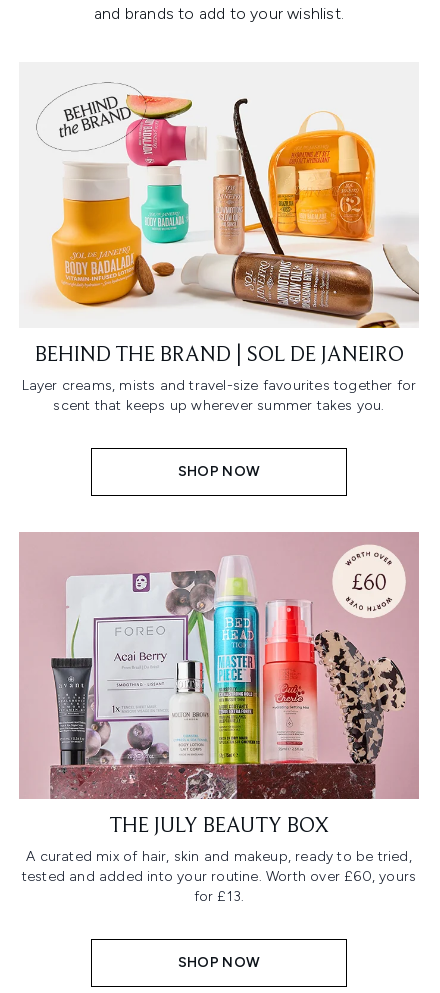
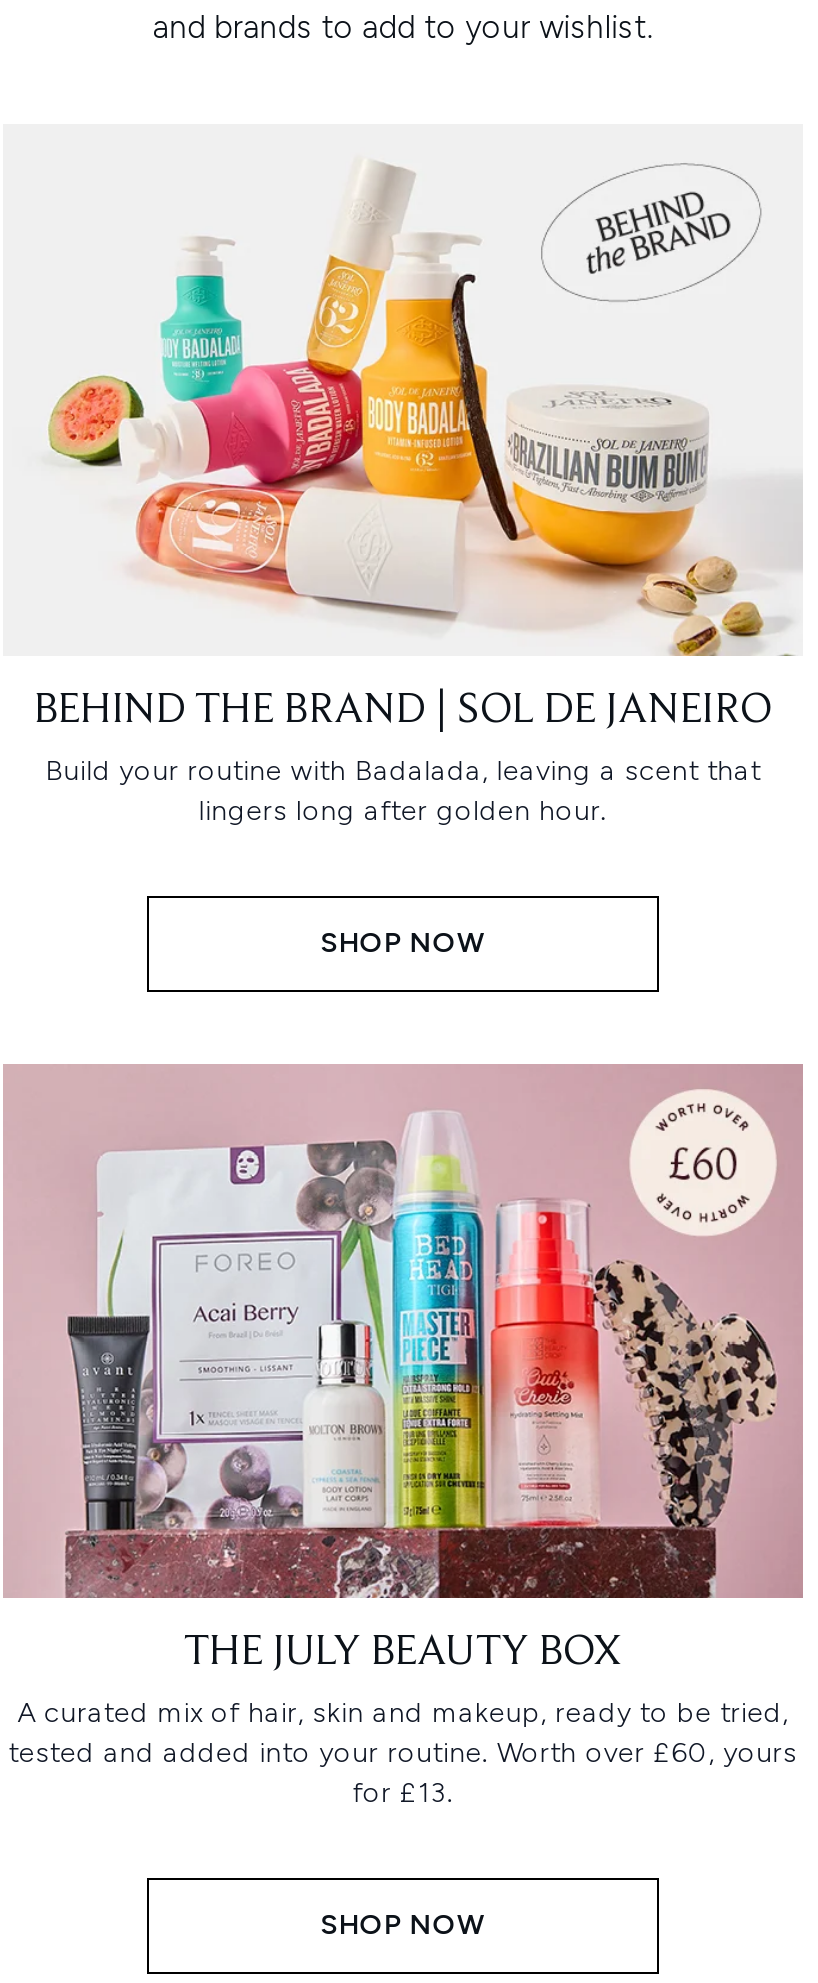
- [image]
+ [image]

- Layer creams, mists and travel-size favourites together for
- scent that keeps up wherever summer takes you.
+ Build your routine with Badalada, leaving a scent that
+ lingers long after golden hour.
